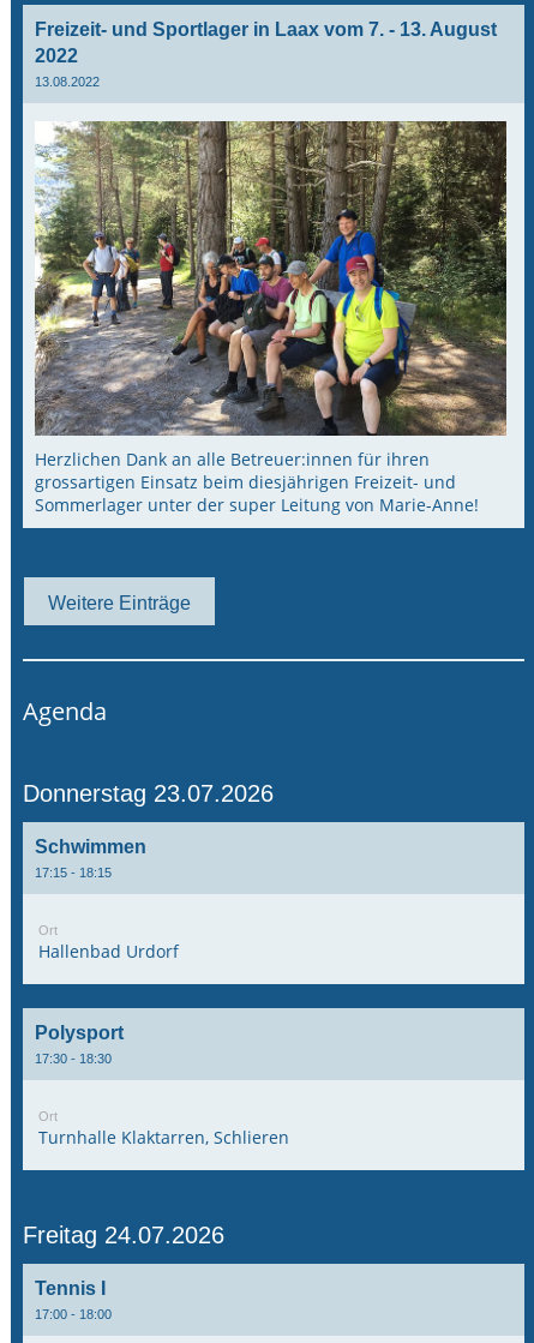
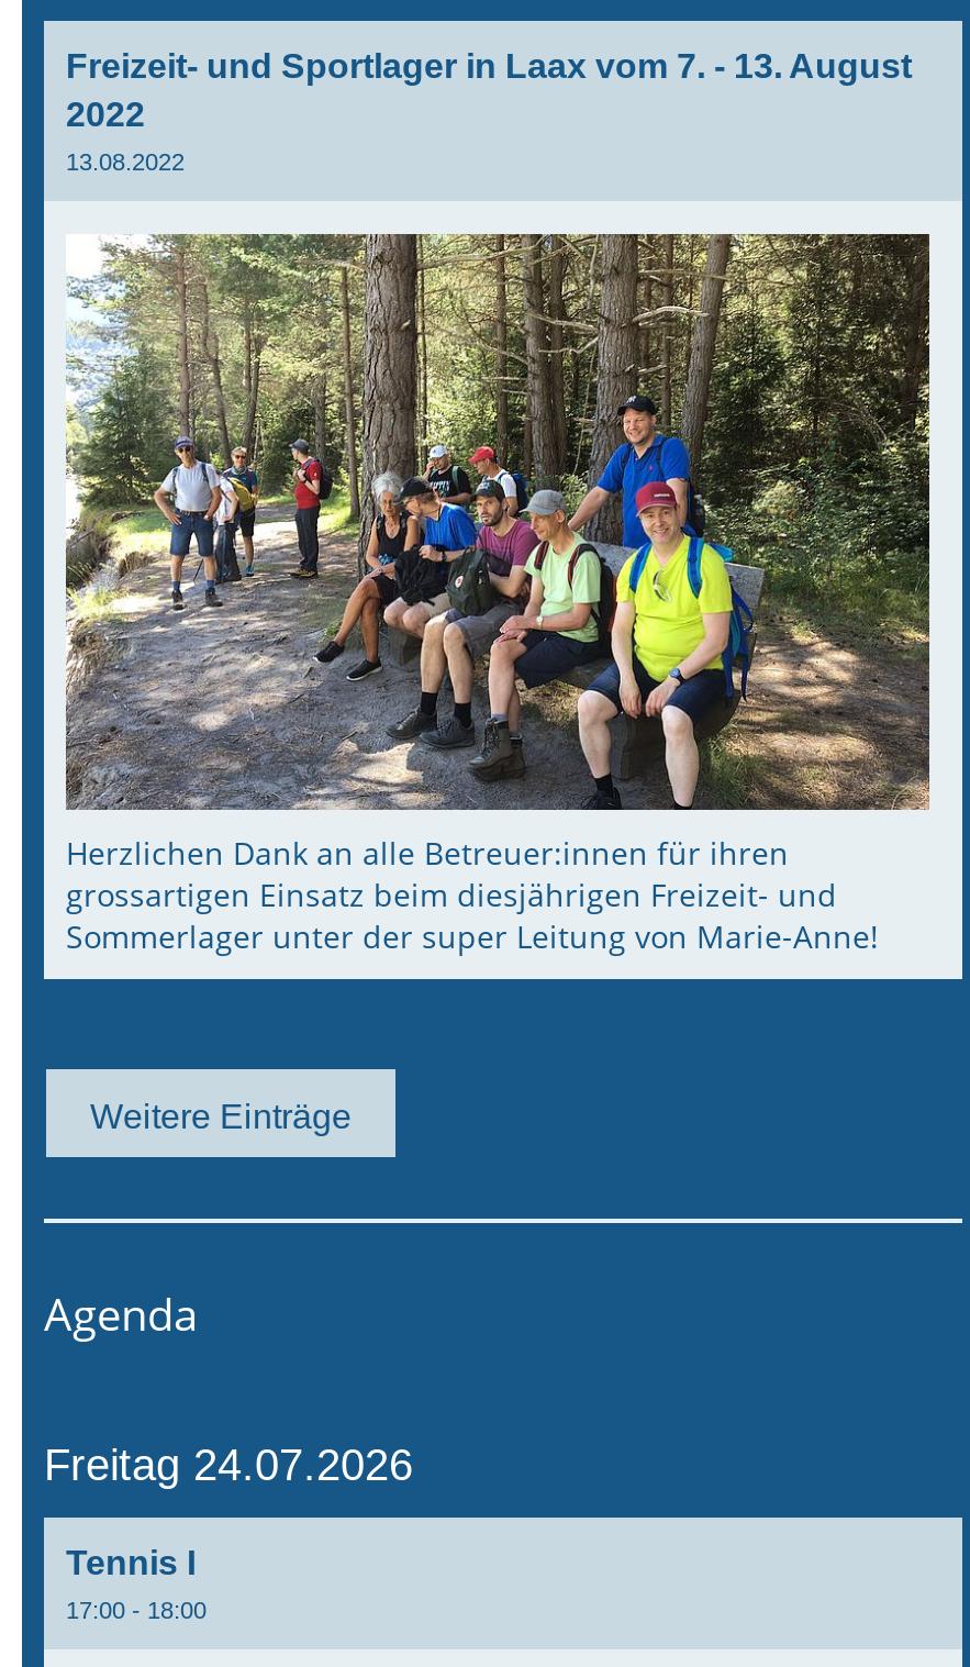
- Donnerstag 23.07.2026
- Schwimmen
- 17:15 - 18:15
- Ort
- Hallenbad Urdorf

- Polysport
- 17:30 - 18:30
- Ort
- Turnhalle Klaktarren, Schlieren
